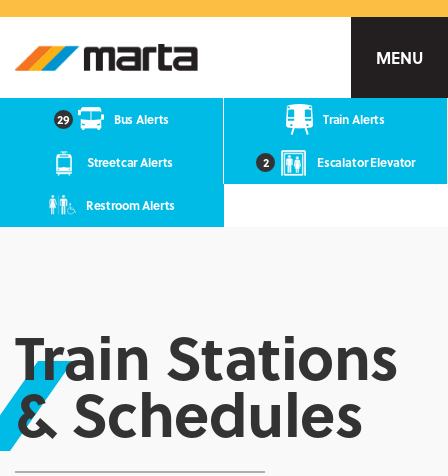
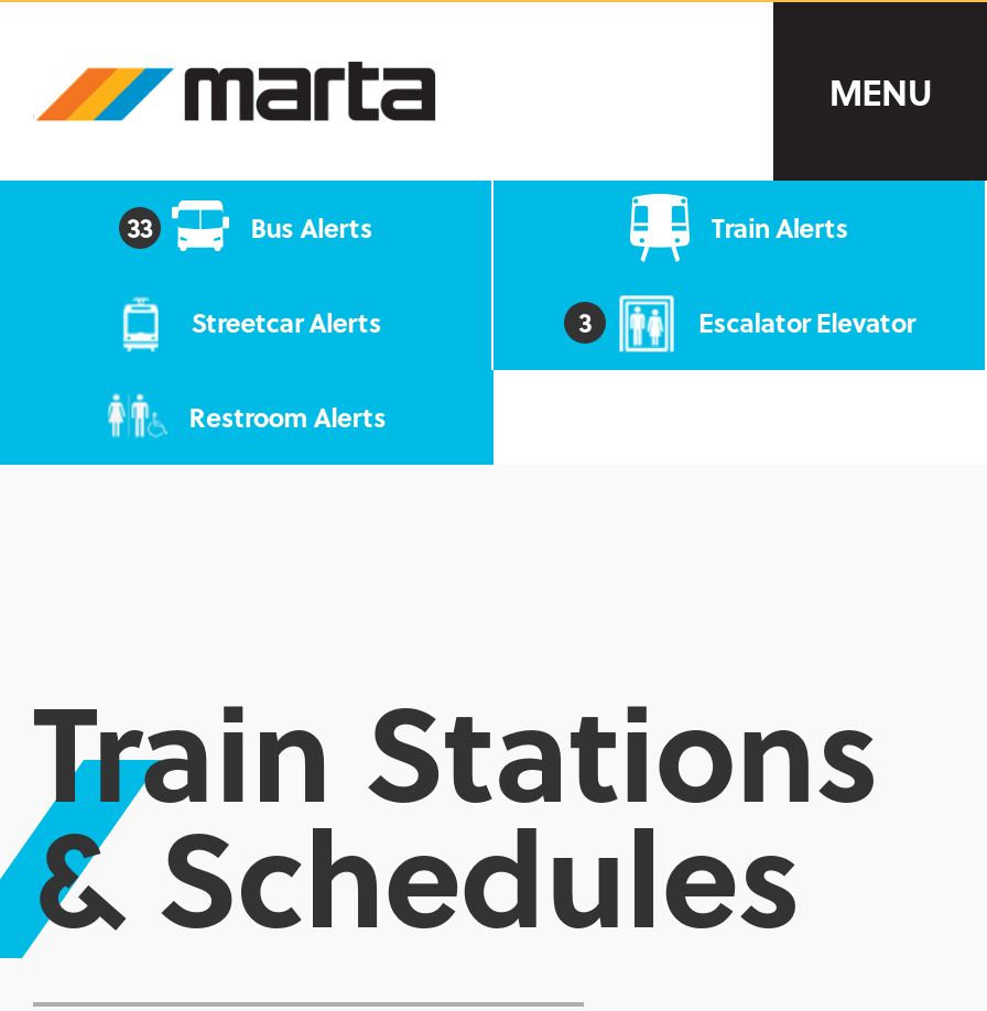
- 29
+ 33

- 2
+ 3
